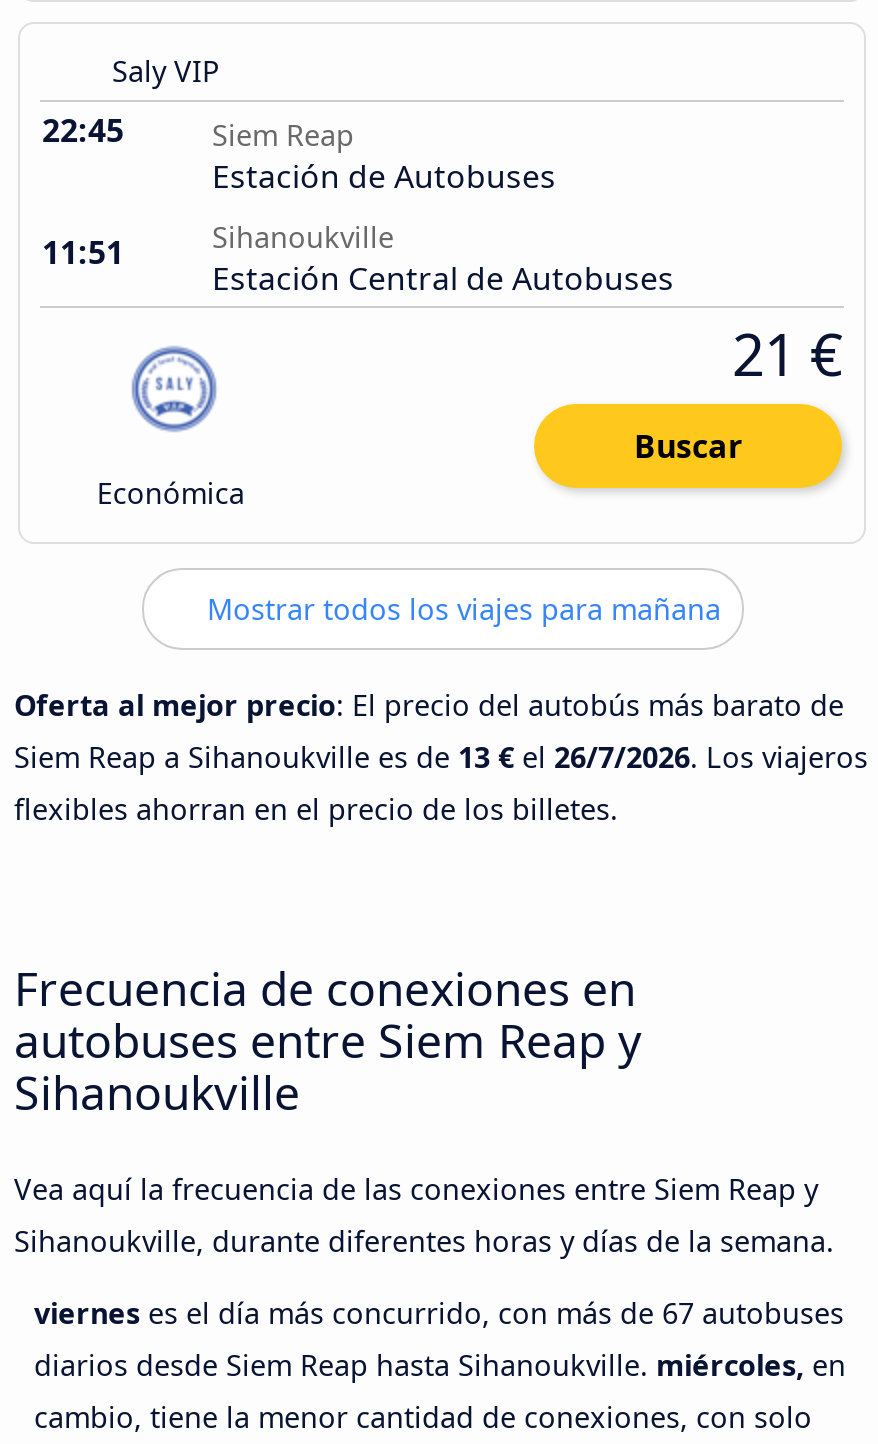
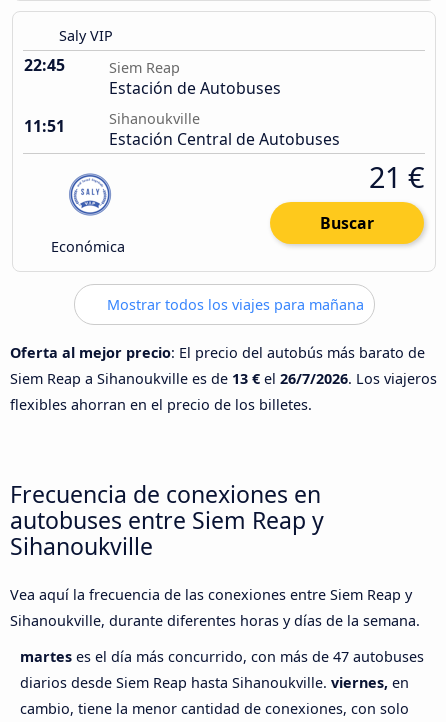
- viernes es el día más concurrido, con más de 67 autobuses
+ martes es el día más concurrido, con más de 47 autobuses

- diarios desde Siem Reap hasta Sihanoukville. miércoles, en
+ diarios desde Siem Reap hasta Sihanoukville. viernes, en
